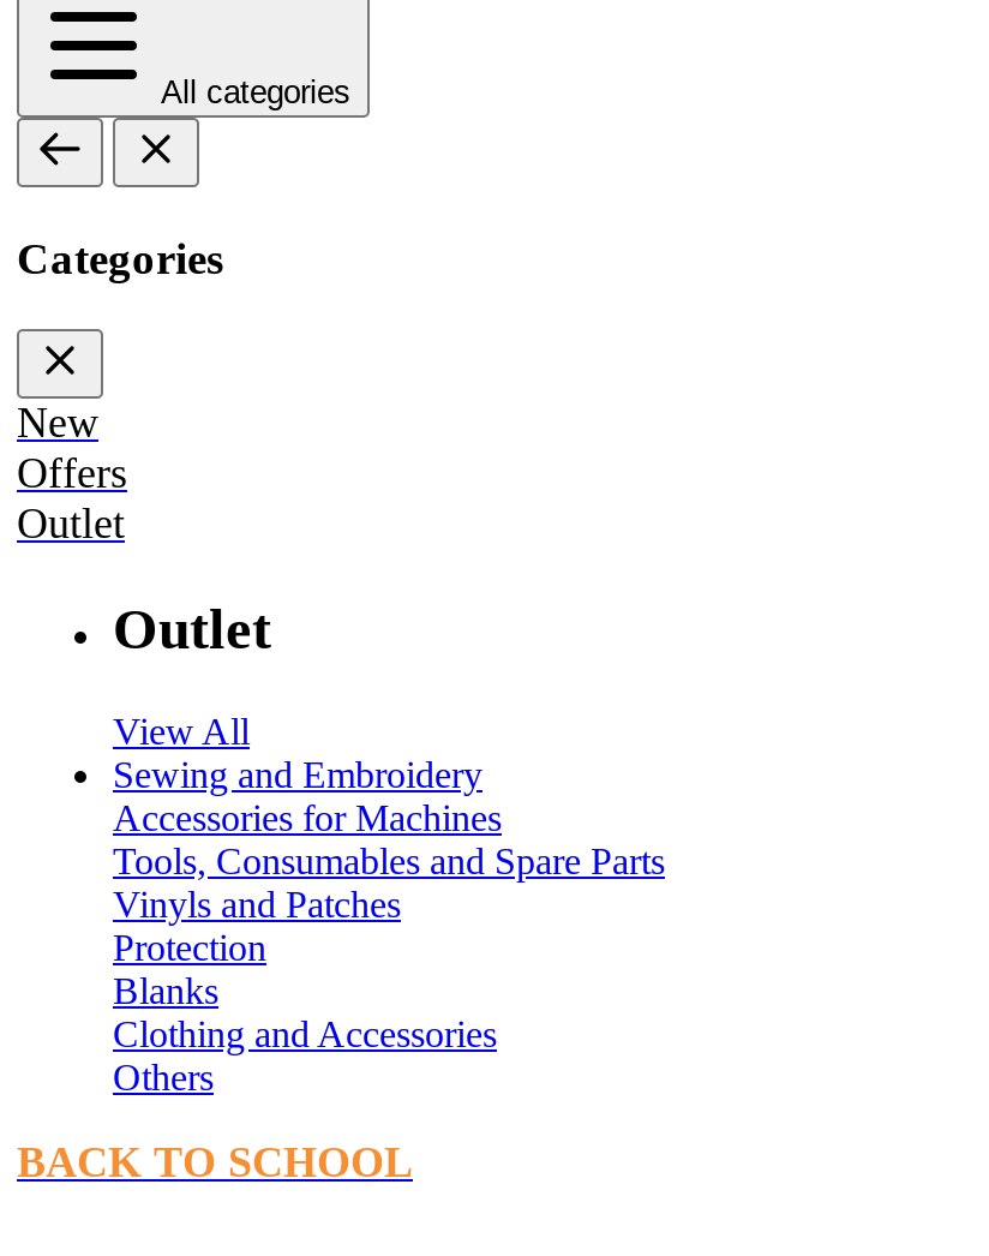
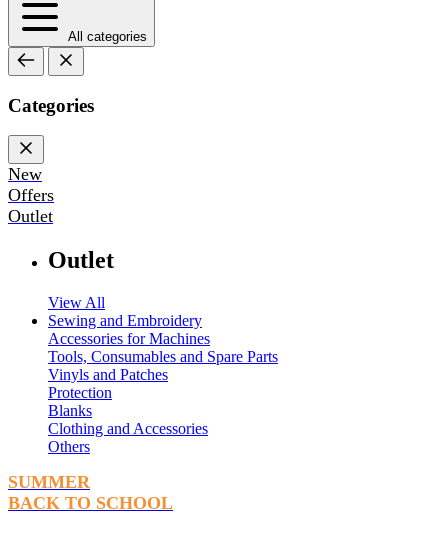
+ SUMMER
